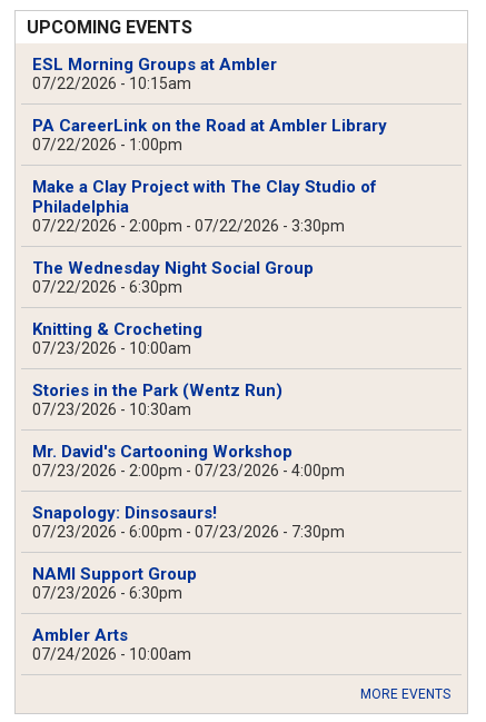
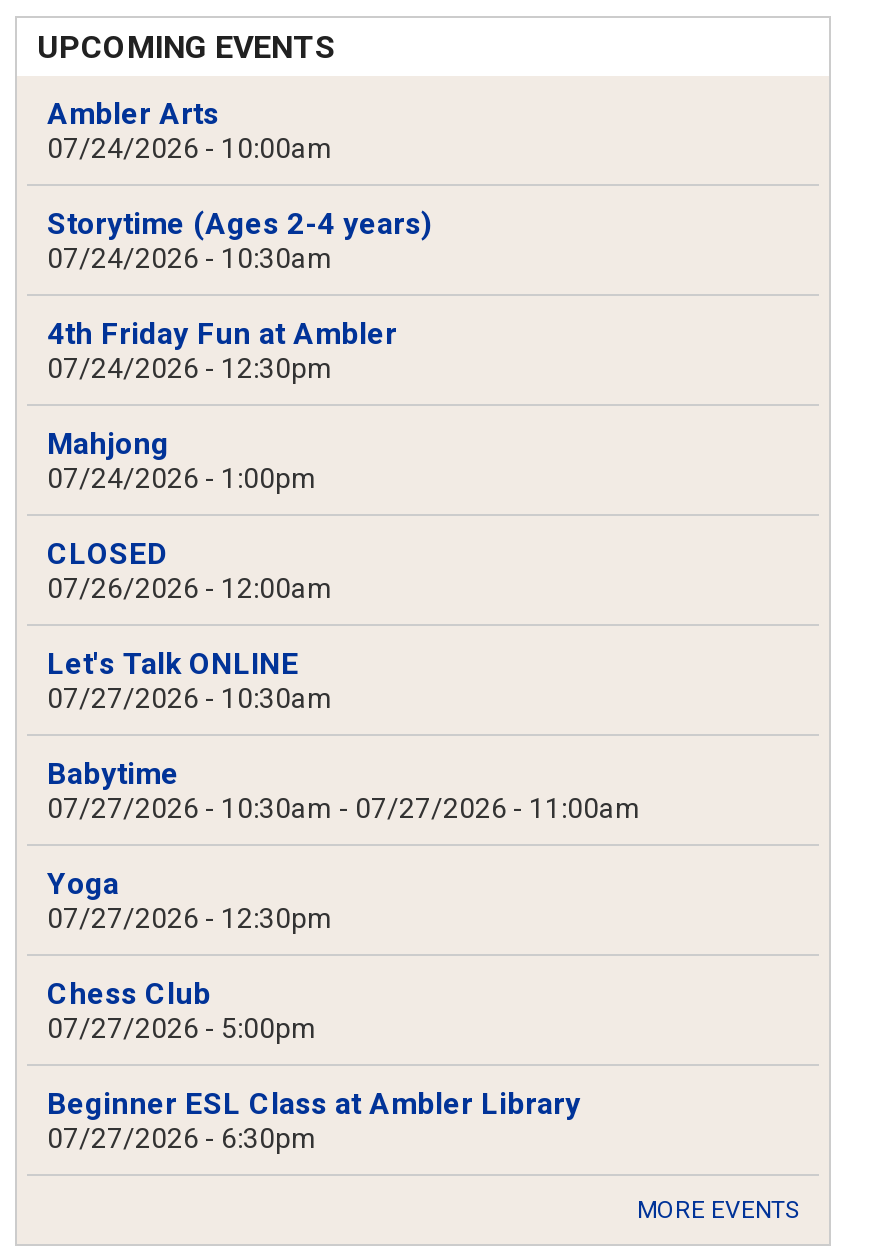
- ESL Morning Groups at Ambler
- 07/22/2026 - 10:15am
- PA CareerLink on the Road at Ambler Library
- 07/22/2026 - 1:00pm
- Make a Clay Project with The Clay Studio of
- Philadelphia
- 07/22/2026 - 2:00pm - 07/22/2026 - 3:30pm
- The Wednesday Night Social Group
- 07/22/2026 - 6:30pm
- Knitting & Crocheting
- 07/23/2026 - 10:00am
- Stories in the Park (Wentz Run)
- 07/23/2026 - 10:30am
- Mr. David's Cartooning Workshop
- 07/23/2026 - 2:00pm - 07/23/2026 - 4:00pm
- Snapology: Dinsosaurs!
- 07/23/2026 - 6:00pm - 07/23/2026 - 7:30pm
- NAMI Support Group
- 07/23/2026 - 6:30pm

moved up: Ambler Arts | 07/24/2026 - 10:00am

+ Storytime (Ages 2-4 years)
+ 07/24/2026 - 10:30am
+ 4th Friday Fun at Ambler
+ 07/24/2026 - 12:30pm
+ Mahjong
+ 07/24/2026 - 1:00pm
+ CLOSED
+ 07/26/2026 - 12:00am
+ Let's Talk ONLINE
+ 07/27/2026 - 10:30am
+ Babytime
+ 07/27/2026 - 10:30am - 07/27/2026 - 11:00am
+ Yoga
+ 07/27/2026 - 12:30pm
+ Chess Club
+ 07/27/2026 - 5:00pm
+ Beginner ESL Class at Ambler Library
+ 07/27/2026 - 6:30pm
